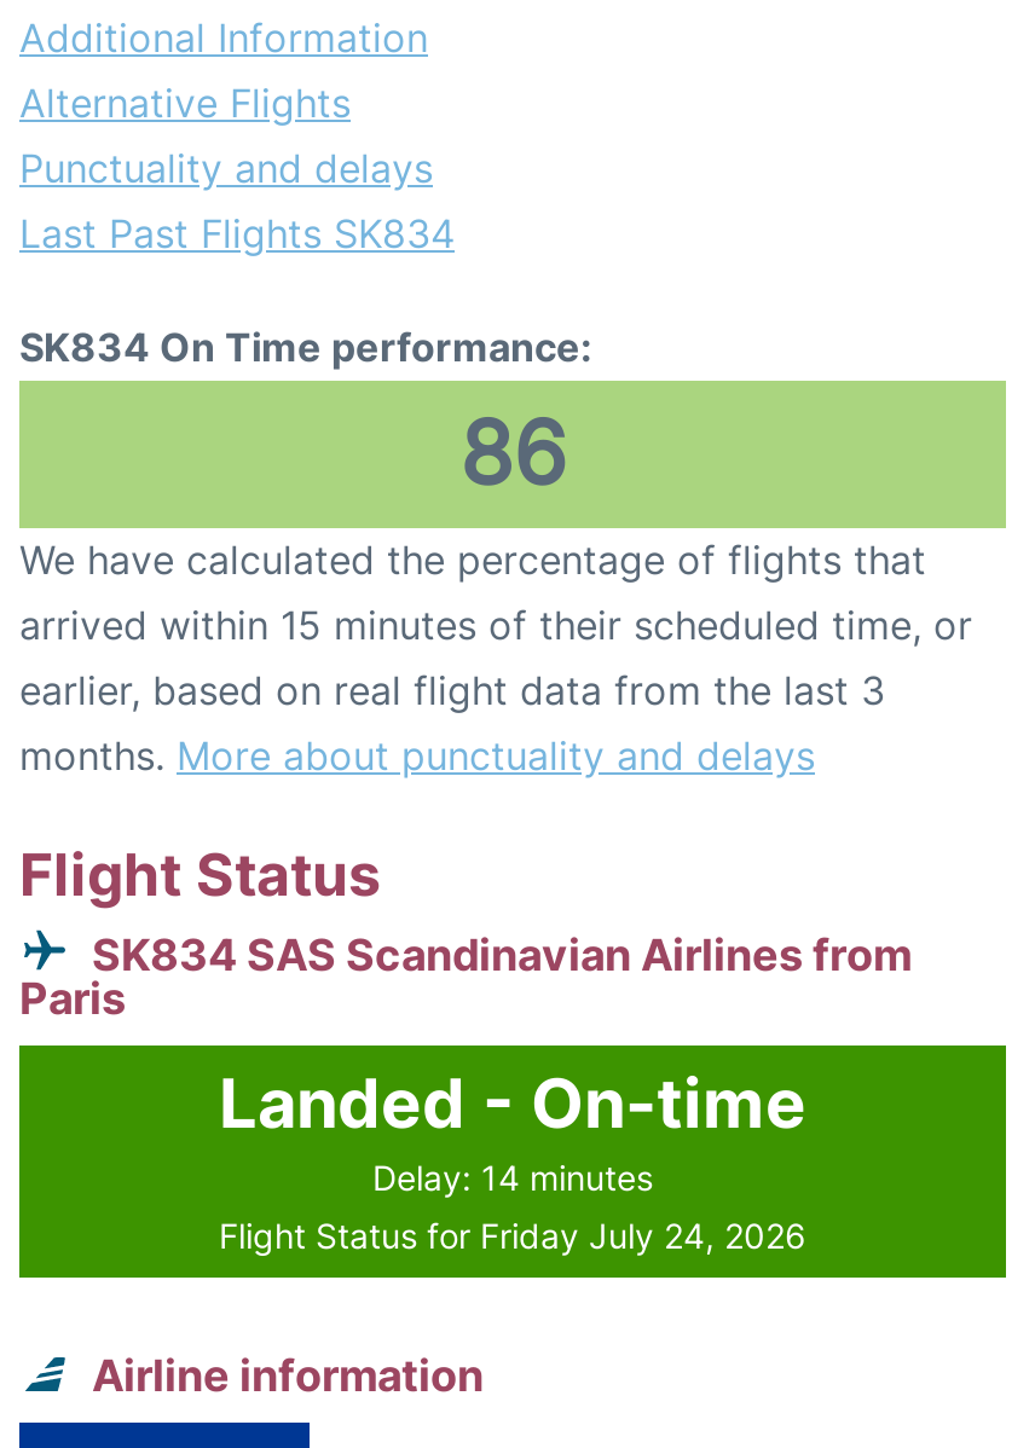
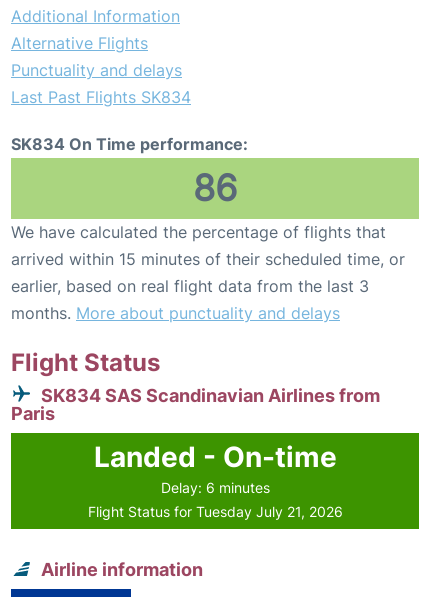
- Delay: 14 minutes
+ Delay: 6 minutes

- Flight Status for Friday July 24, 2026
+ Flight Status for Tuesday July 21, 2026
